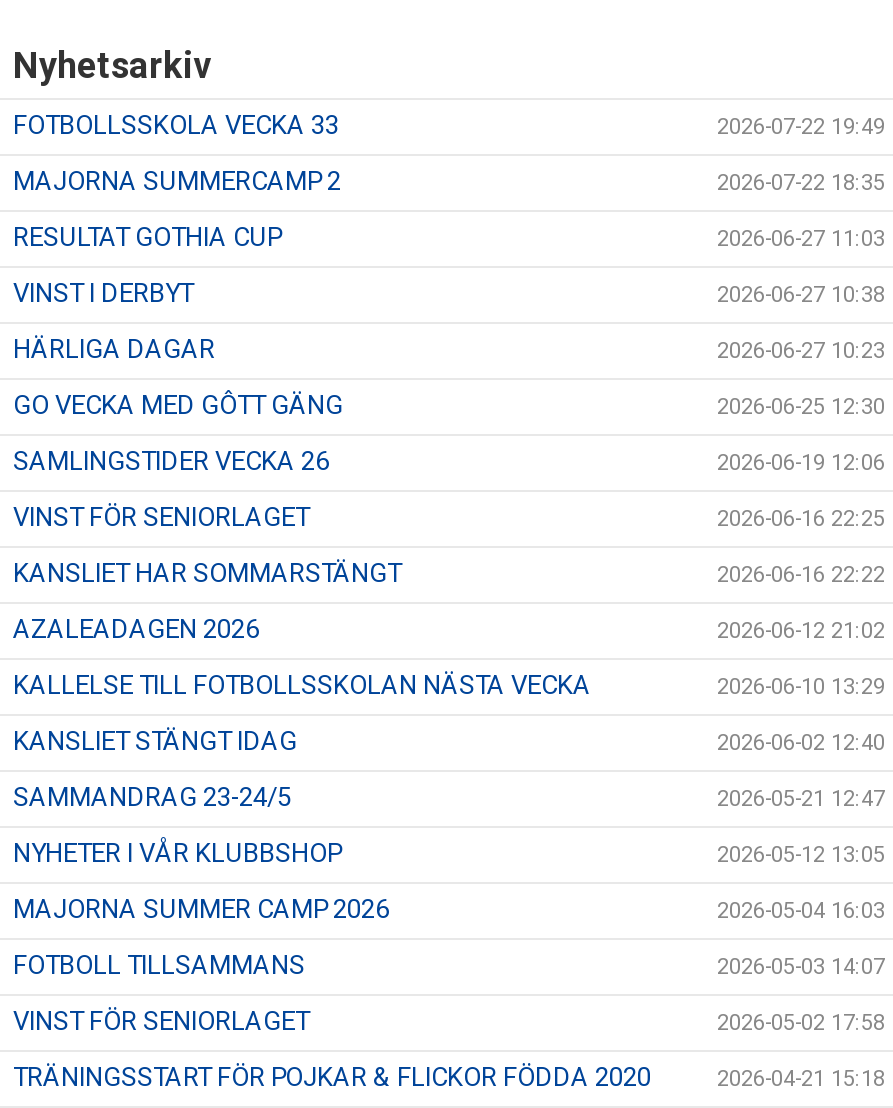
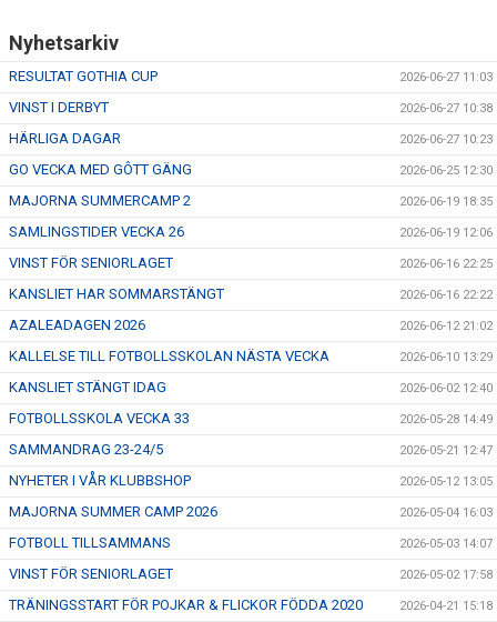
moved down: FOTBOLLSSKOLA VECKA 33

- 2026-07-22 19:49
- 2026-07-22 18:35

moved down: MAJORNA SUMMERCAMP 2

moved up: RESULTAT GOTHIA CUP | 2026-06-27 11:03 | VINST I DERBYT | 2026-06-27 10:38 | HÄRLIGA DAGAR | 2026-06-27 10:23 | GO VECKA MED GÔTT GÄNG | 2026-06-25 12:30

+ 2026-06-19 18:35

moved up: SAMLINGSTIDER VECKA 26 | 2026-06-19 12:06 | VINST FÖR SENIORLAGET | ... | KANSLIET STÄNGT IDAG | 2026-06-02 12:40

+ 2026-05-28 14:49
